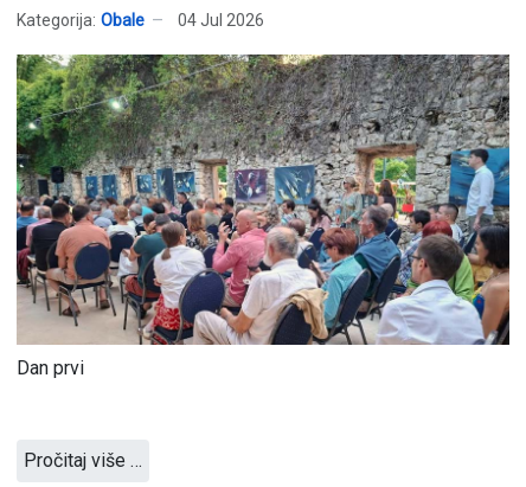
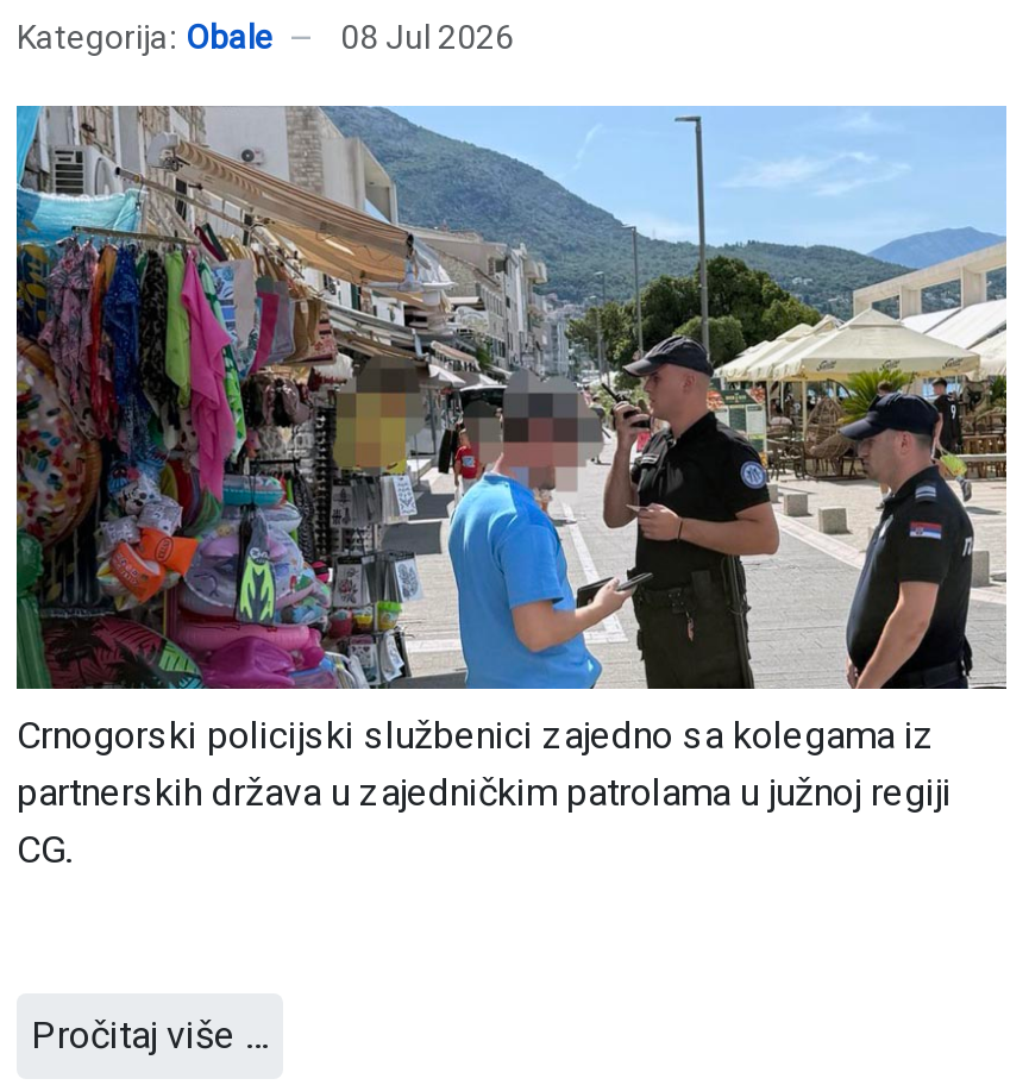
- Kategorija: Obale 04 Jul 2026
+ Kategorija: Obale 08 Jul 2026

- [image]
- Dan prvi
+ [image]
+ Crnogorski policijski službenici zajedno sa kolegama iz
+ partnerskih država u zajedničkim patrolama u južnoj regiji
+ CG.
